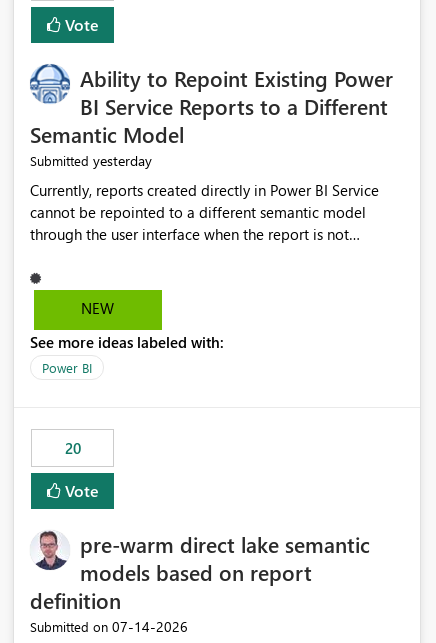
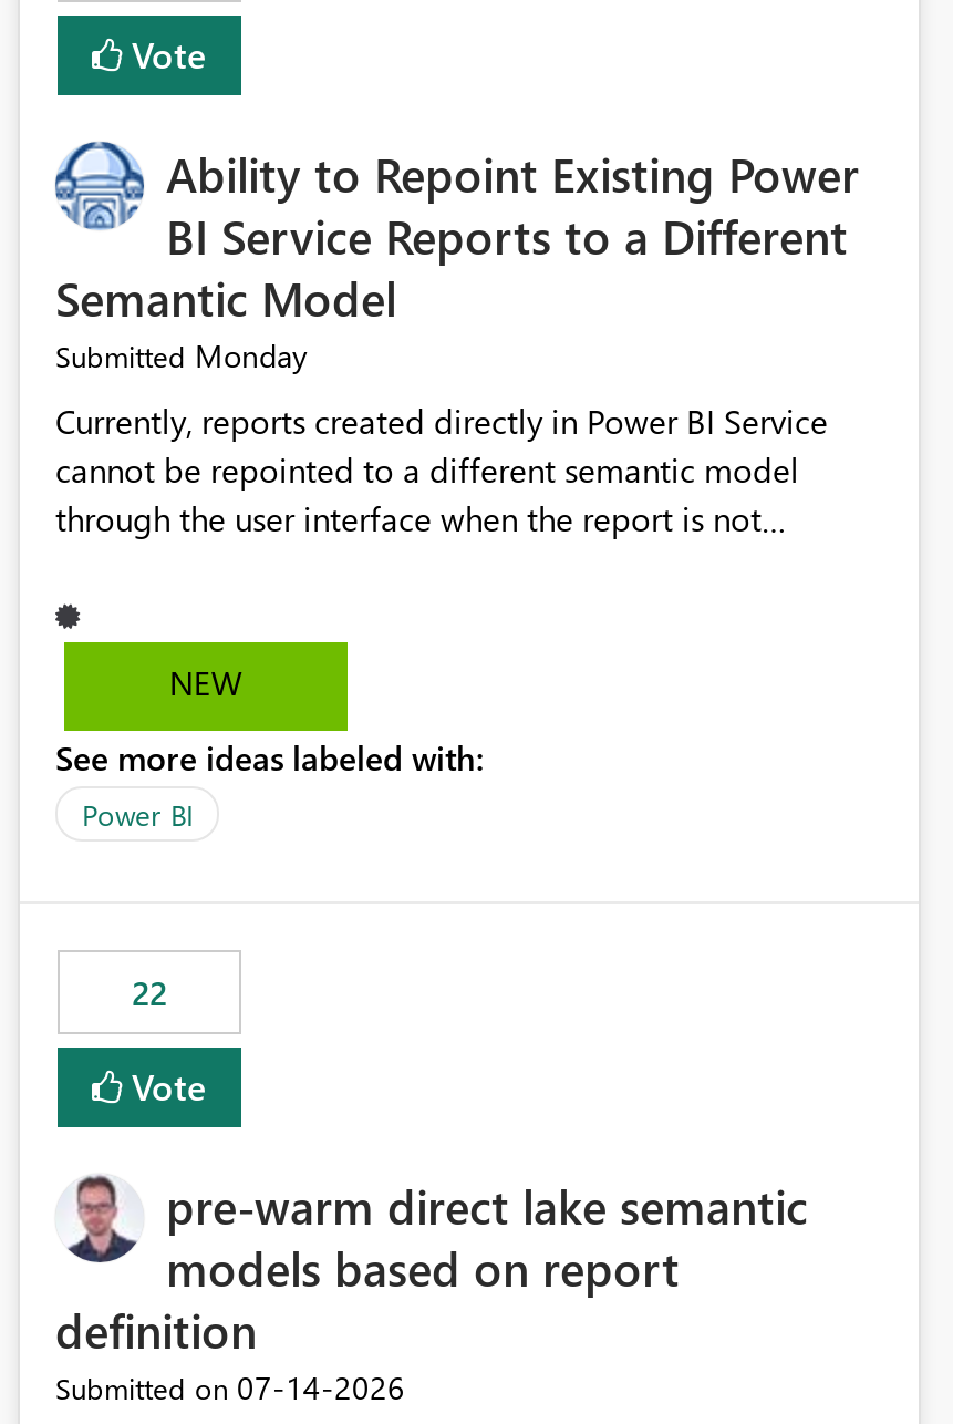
- Submitted yesterday
+ Submitted Monday

- 20
+ 22
